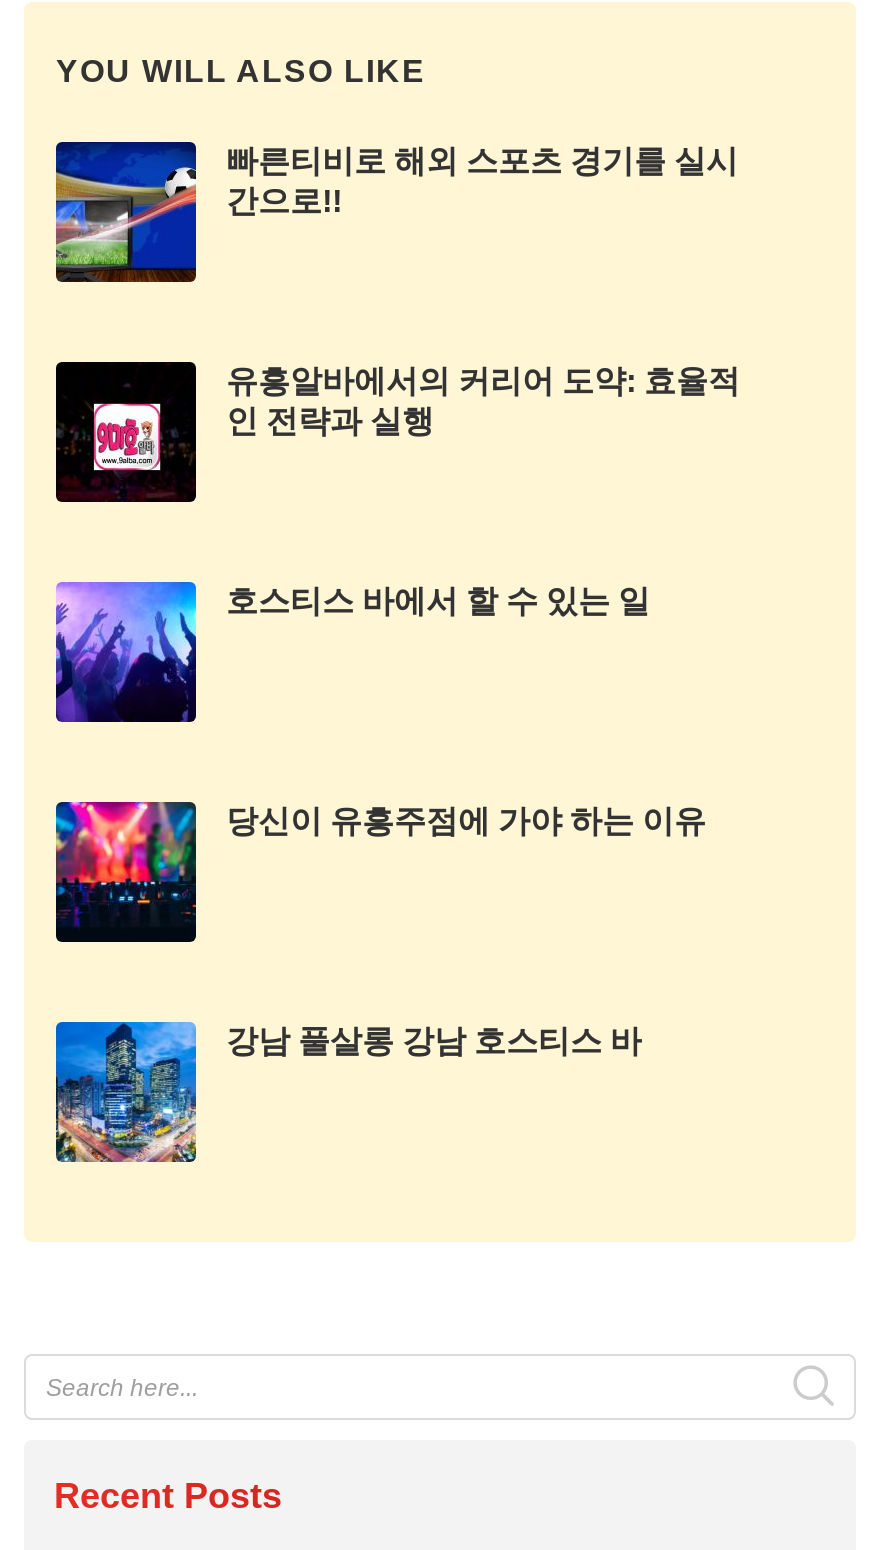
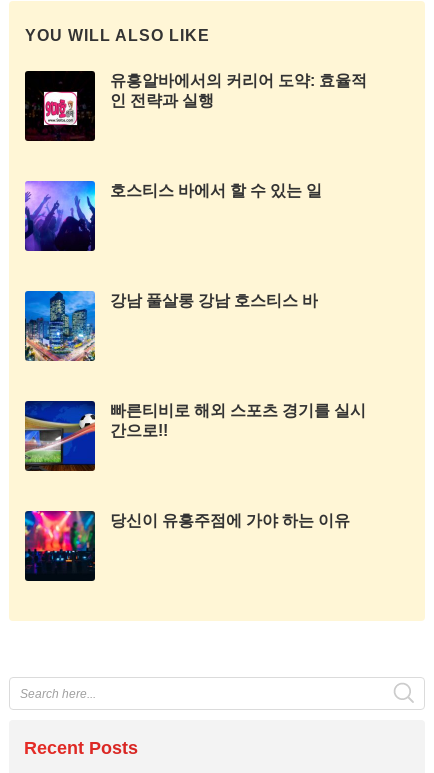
moved down: [image] | 빠른티비로 해외 스포츠 경기를 실시 | 간으로!!

moved up: [image] | 유흥알바에서의 커리어 도약: 효율적 | 인 전략과 실행 | 호스티스 바에서 할 수 있는 일

moved up: [image]

moved down: [image] | 당신이 유흥주점에 가야 하는 이유

moved up: [image] | 강남 풀살롱 강남 호스티스 바
